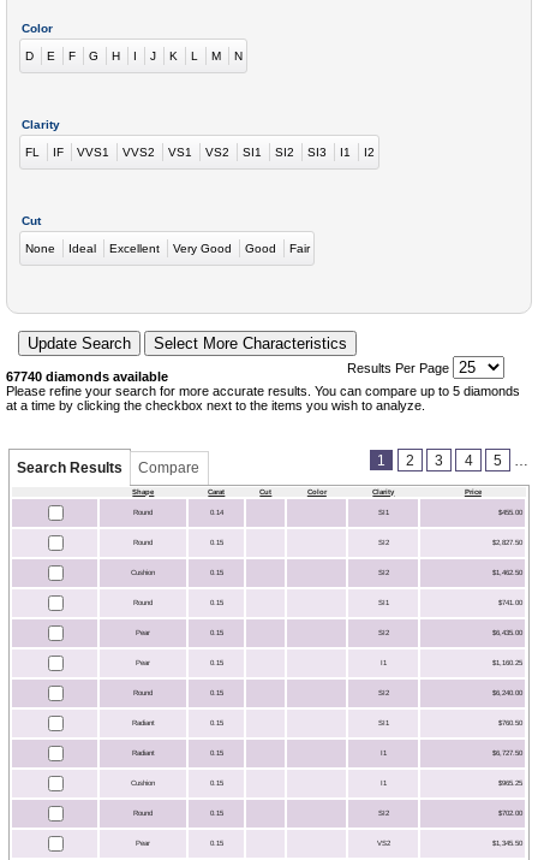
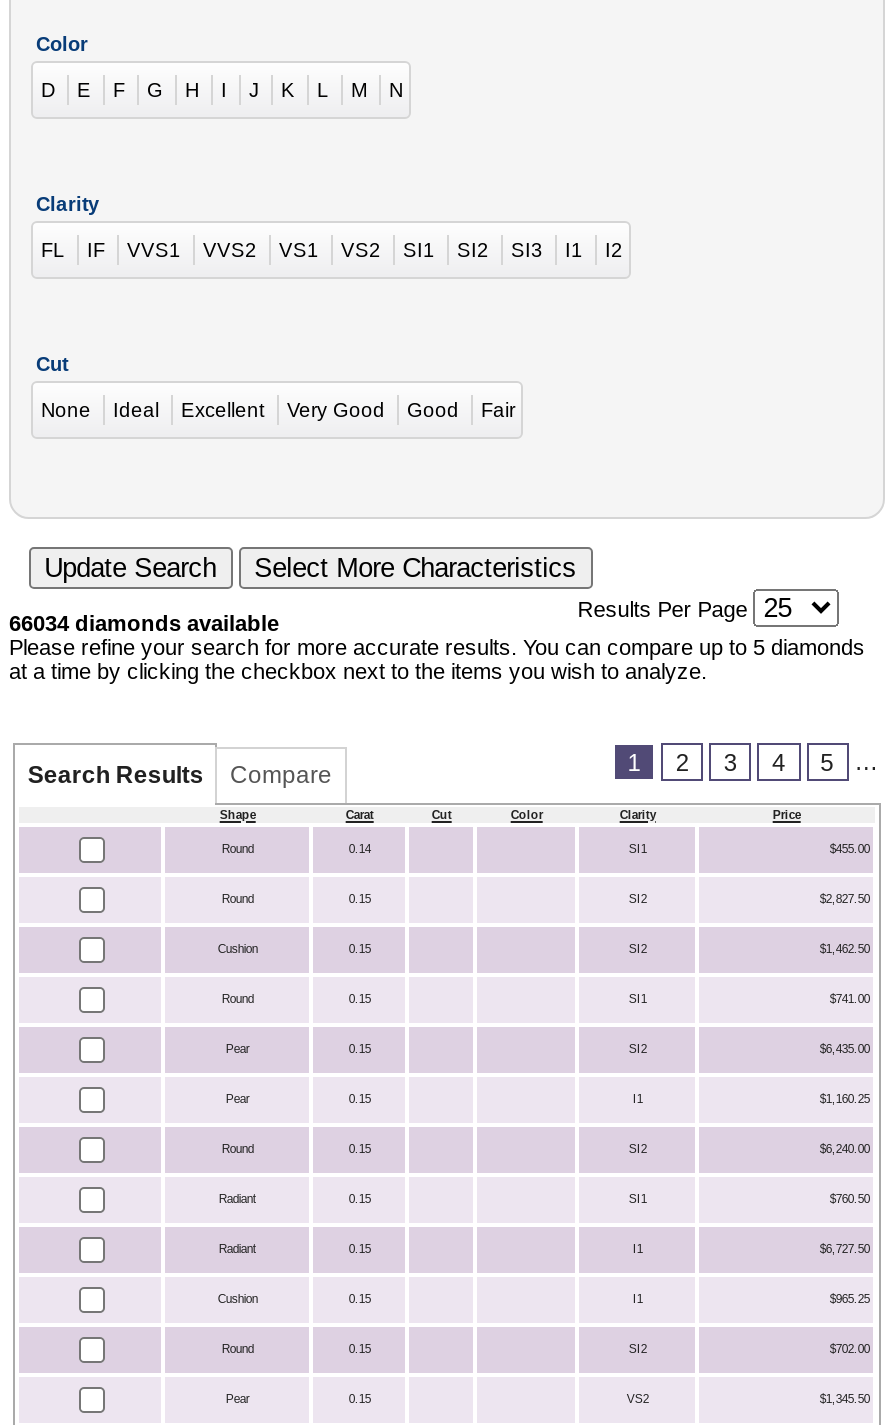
- 67740 diamonds available
+ 66034 diamonds available
